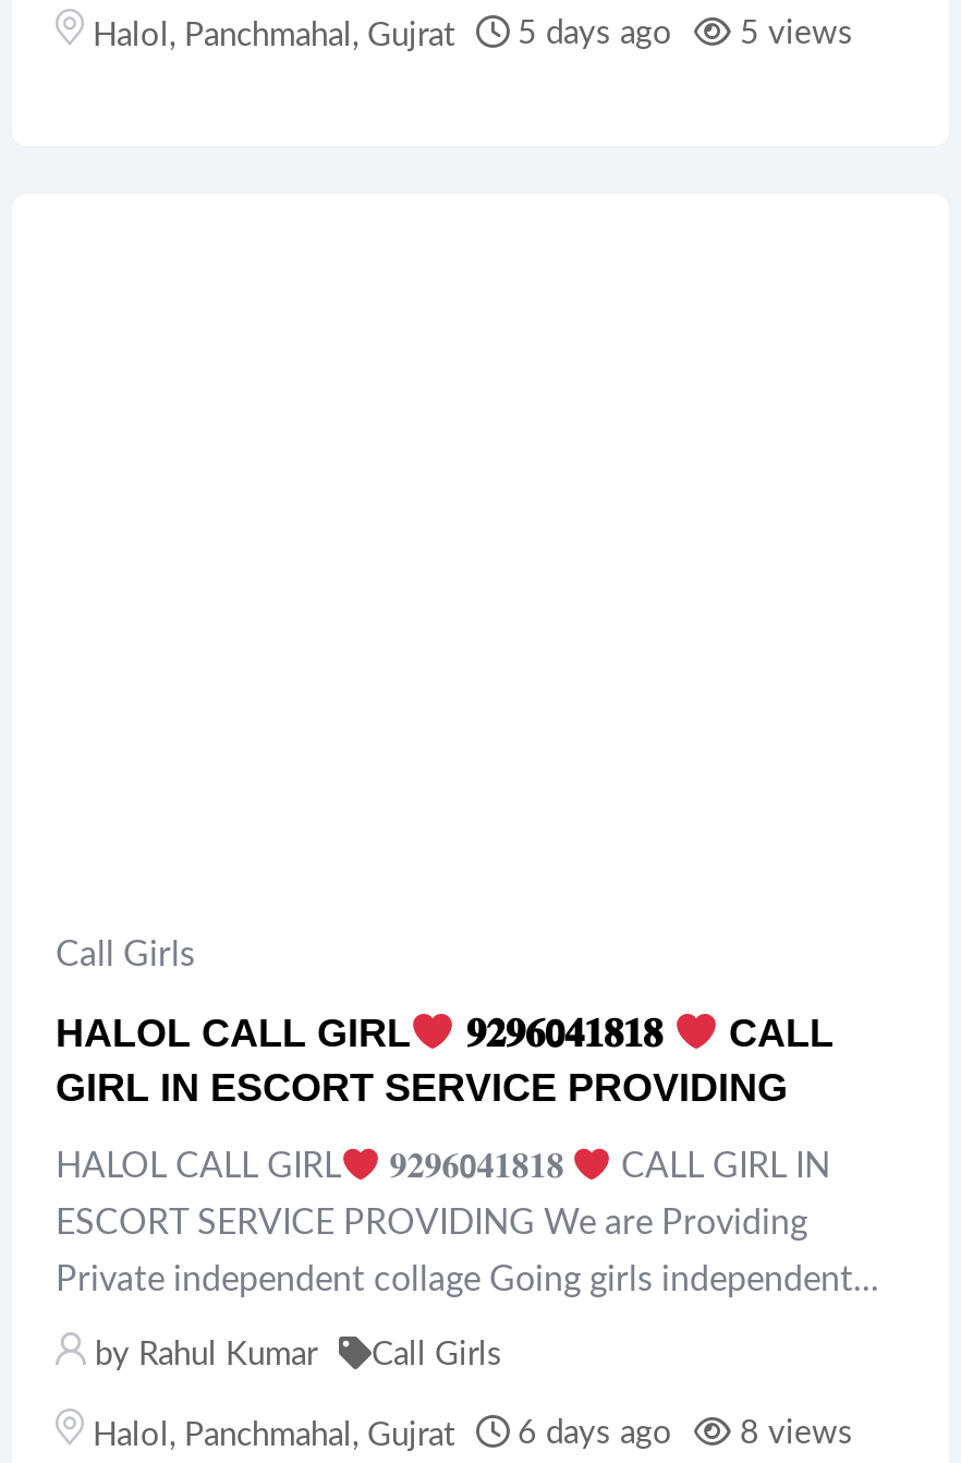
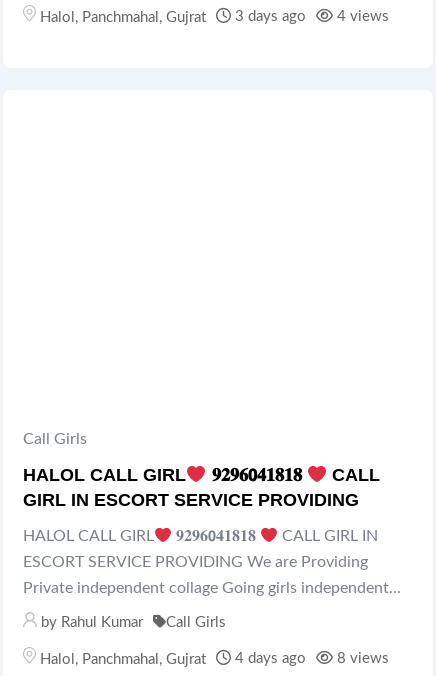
- 5 days ago
+ 3 days ago

- 5 views
+ 4 views

- Halol, Panchmahal, Gujrat 6 days ago 8 views
+ Halol, Panchmahal, Gujrat 4 days ago 8 views
